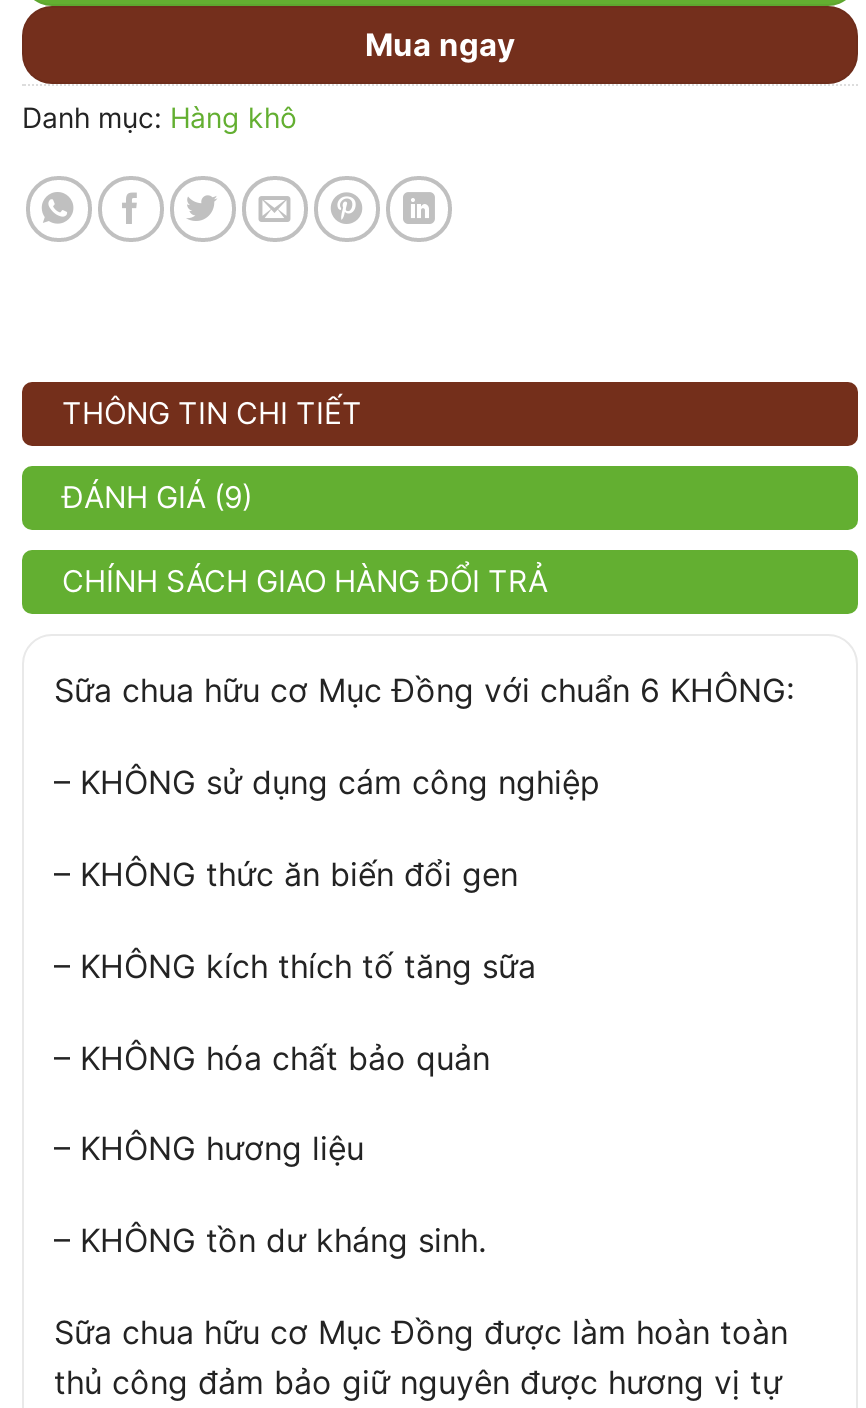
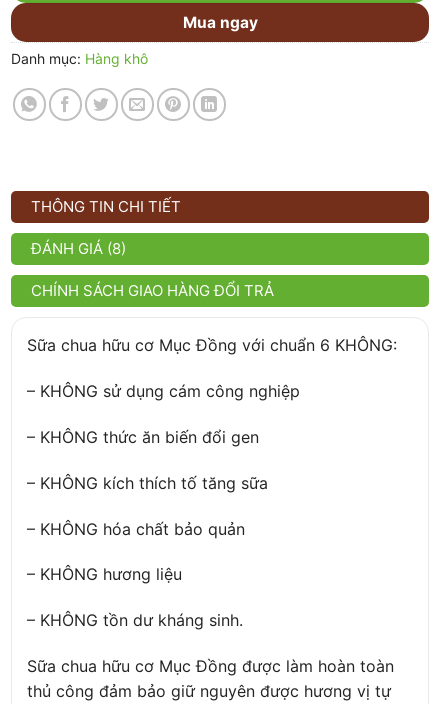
- ĐÁNH GIÁ (9)
+ ĐÁNH GIÁ (8)
